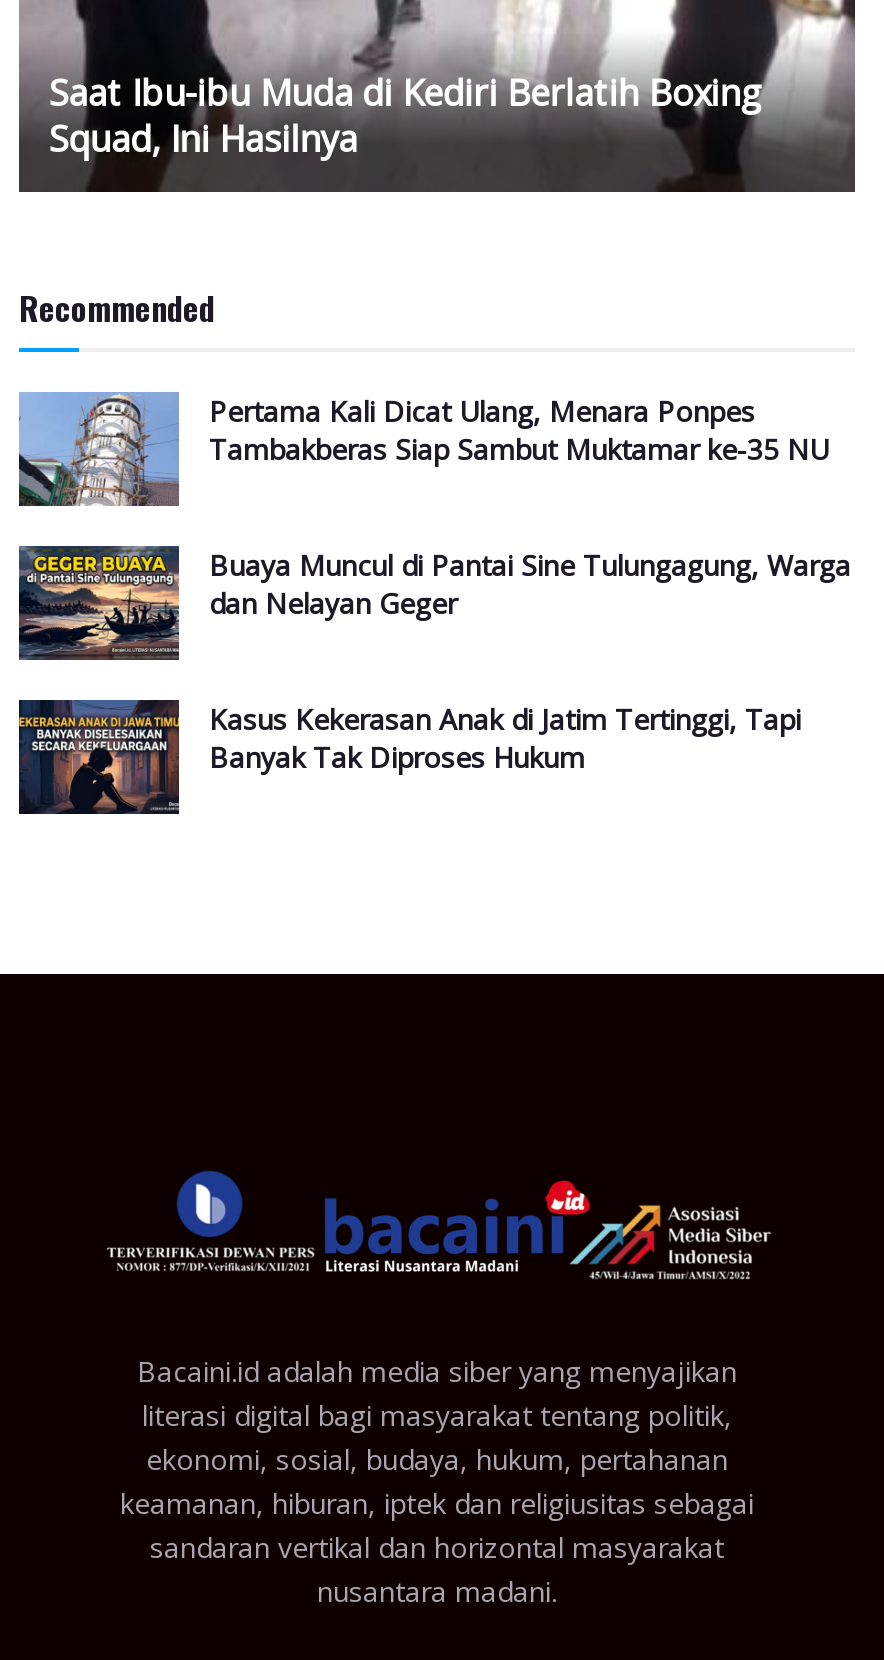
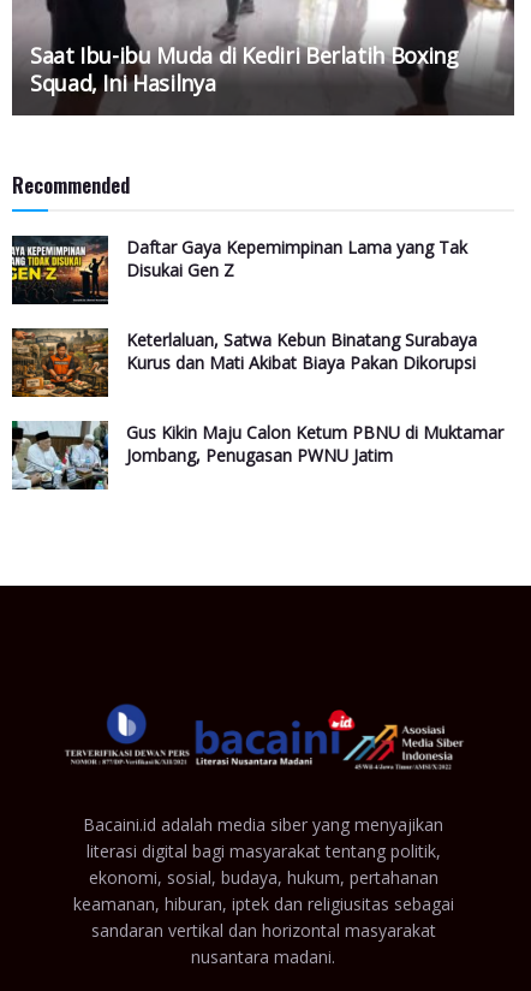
- [image]
- Pertama Kali Dicat Ulang, Menara Ponpes
- Tambakberas Siap Sambut Muktamar ke-35 NU
+ [image]
+ Daftar Gaya Kepemimpinan Lama yang Tak
+ Disukai Gen Z

- [image]
- Buaya Muncul di Pantai Sine Tulungagung, Warga
- dan Nelayan Geger
+ [image]
+ Keterlaluan, Satwa Kebun Binatang Surabaya
+ Kurus dan Mati Akibat Biaya Pakan Dikorupsi

- [image]
- Kasus Kekerasan Anak di Jatim Tertinggi, Tapi
- Banyak Tak Diproses Hukum
+ [image]
+ Gus Kikin Maju Calon Ketum PBNU di Muktamar
+ Jombang, Penugasan PWNU Jatim
